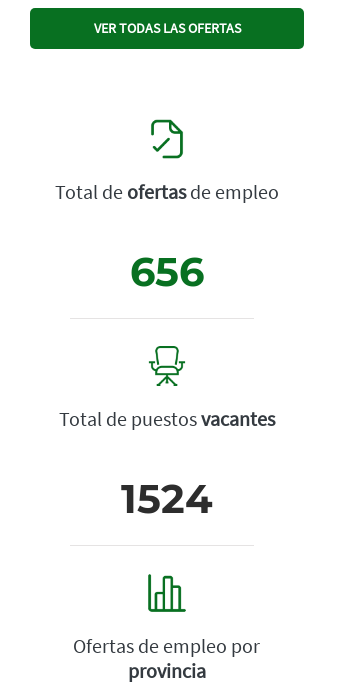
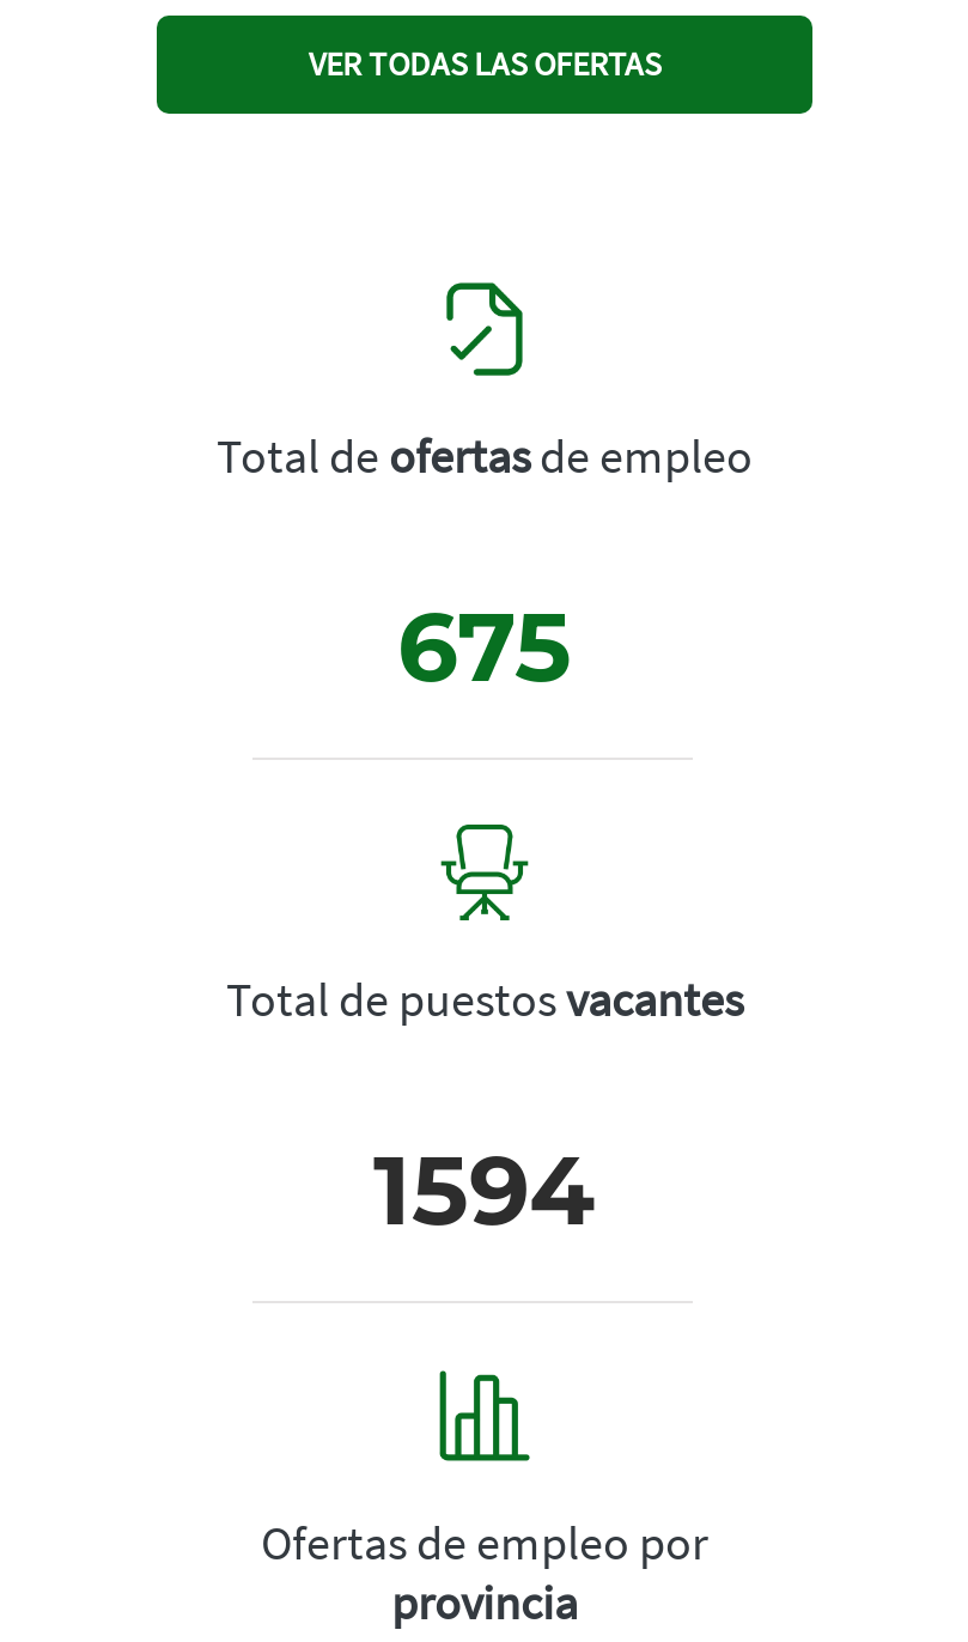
- 656
+ 675

- 1524
+ 1594
